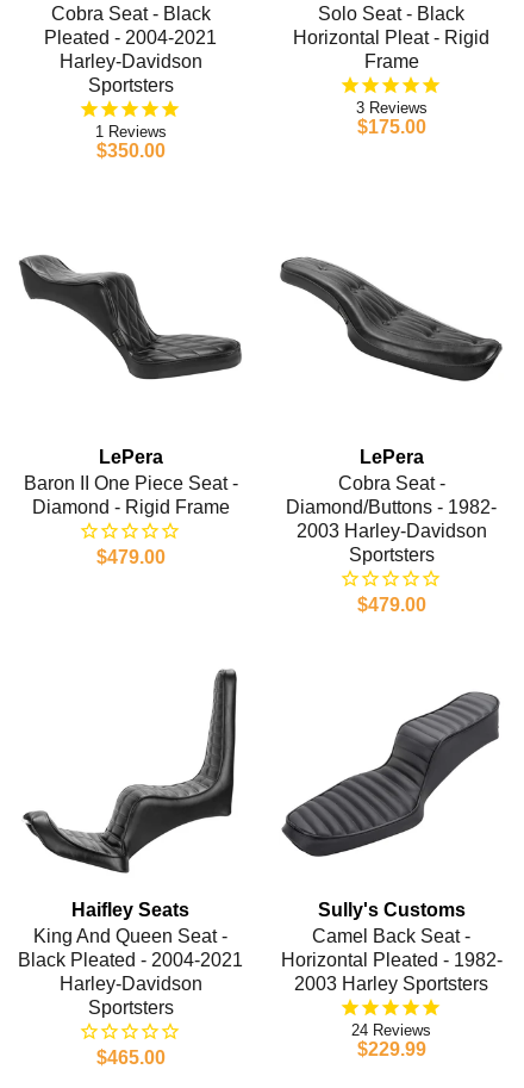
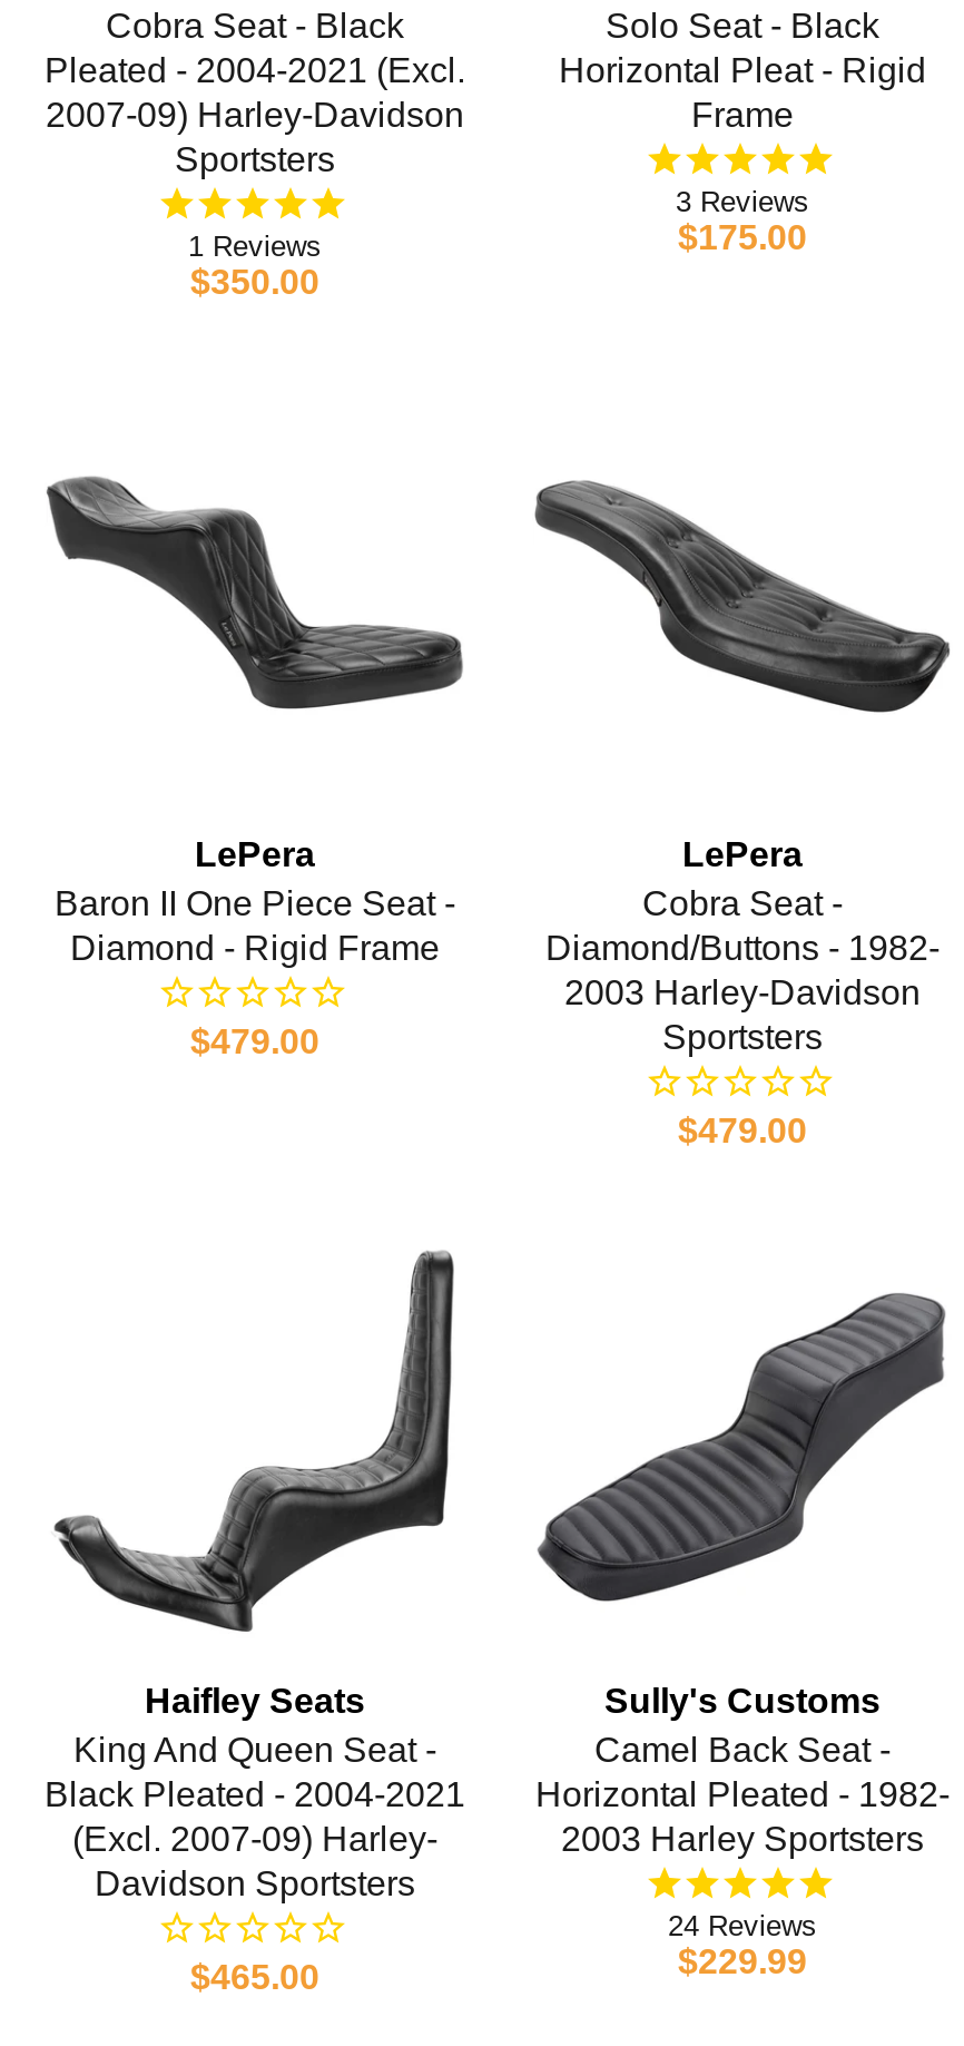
- Pleated - 2004-2021
- Harley-Davidson
+ Pleated - 2004-2021 (Excl.
+ 2007-09) Harley-Davidson

- Harley-Davidson
- Sportsters
+ (Excl. 2007-09) Harley-
+ Davidson Sportsters
